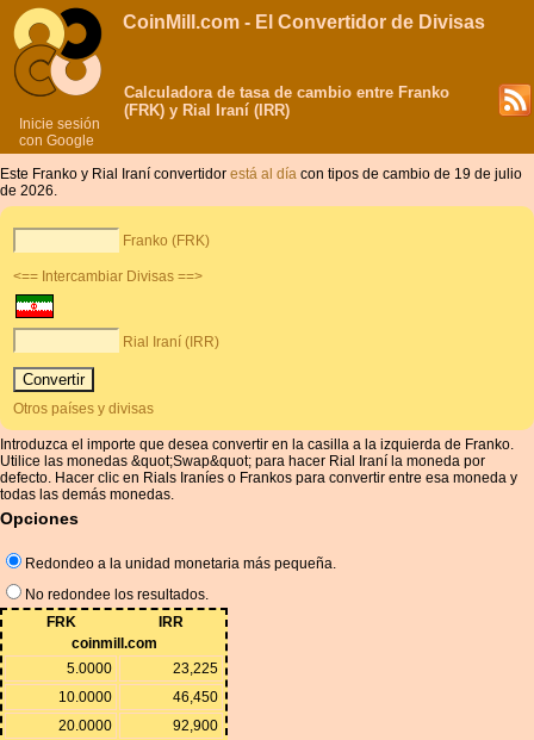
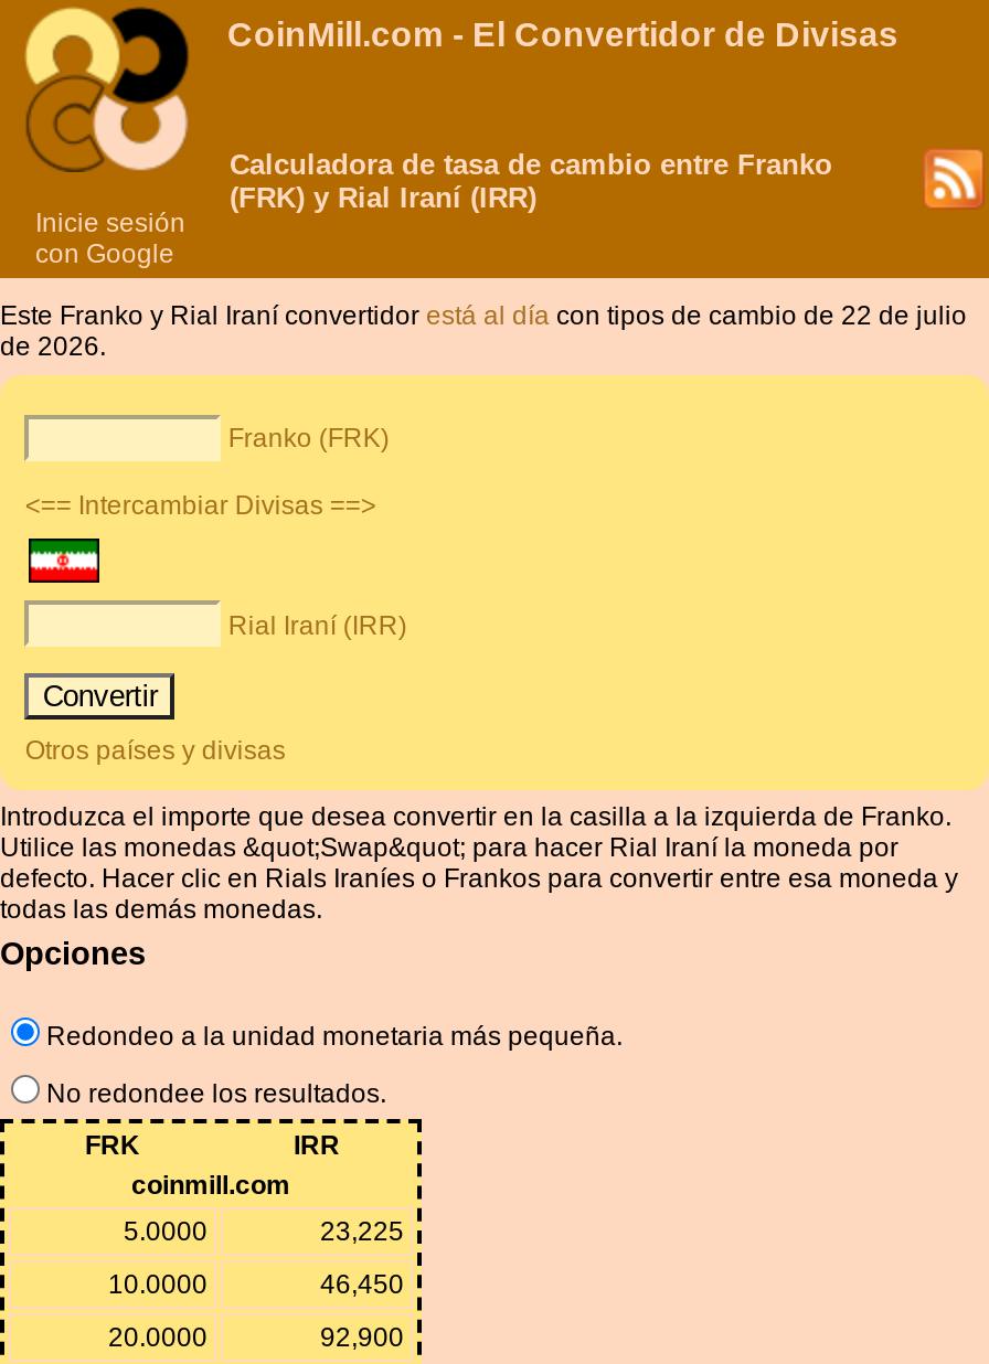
- Este Franko y Rial Iraní convertidor está al día con tipos de cambio de 19 de julio
+ Este Franko y Rial Iraní convertidor está al día con tipos de cambio de 22 de julio
